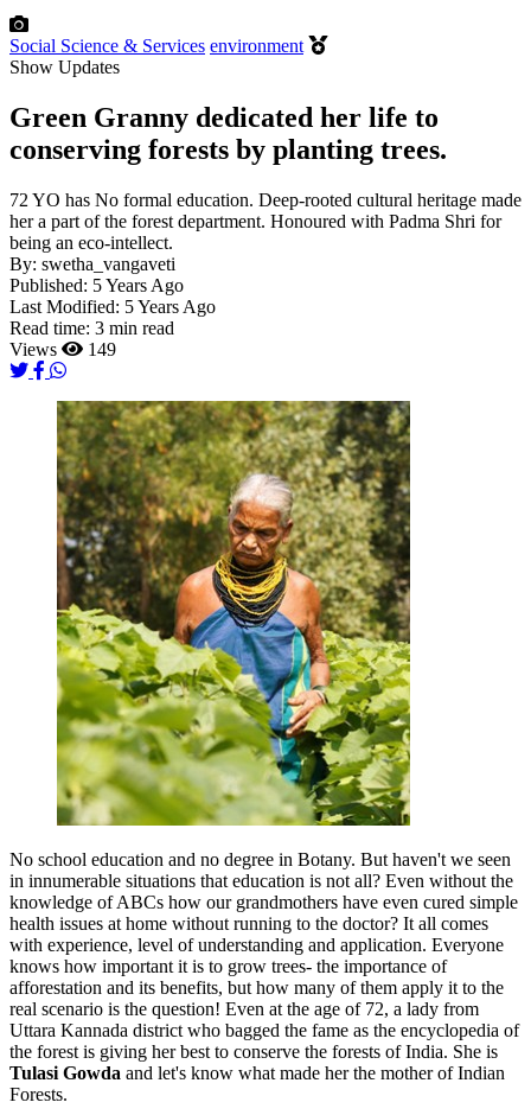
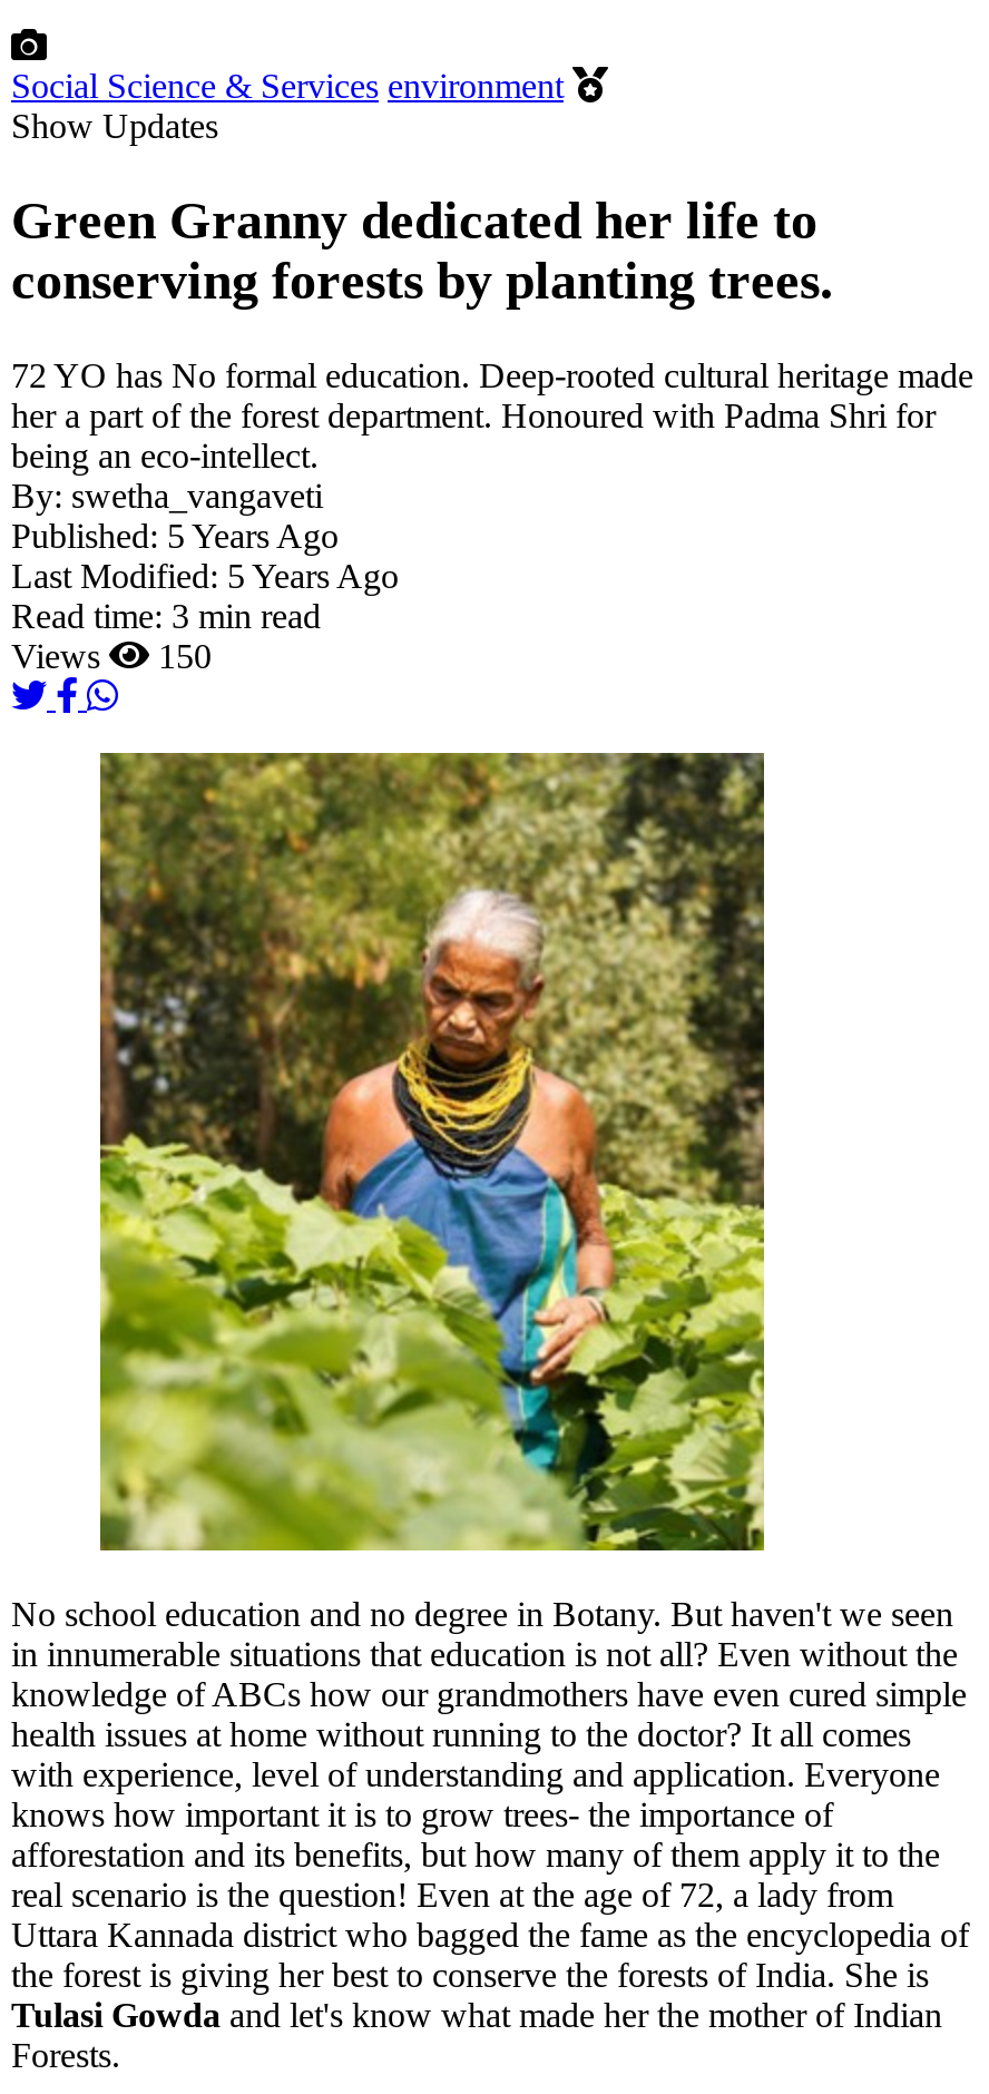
- Views 149
+ Views 150
